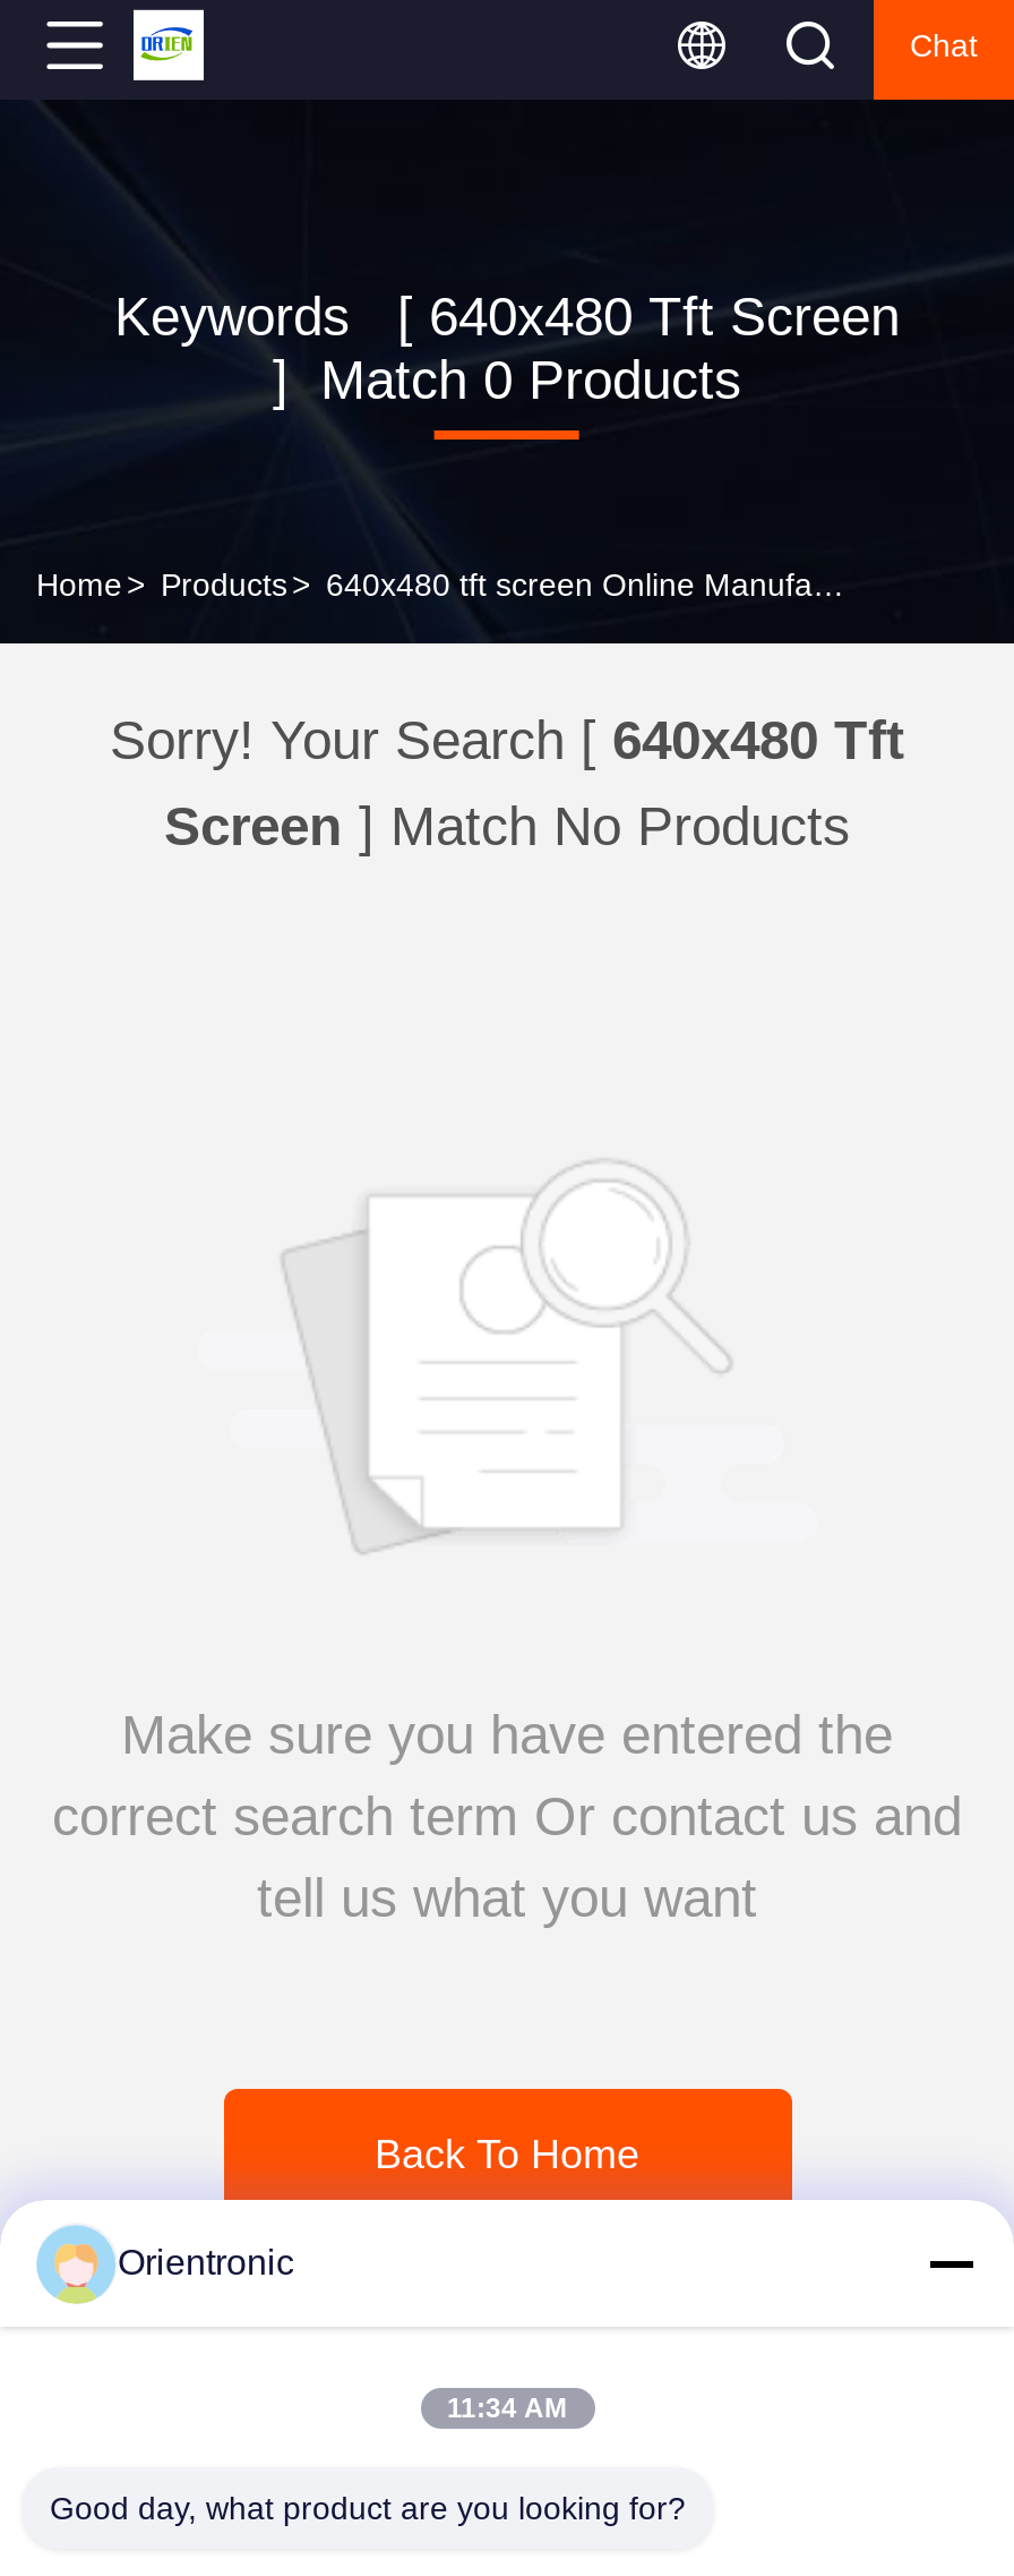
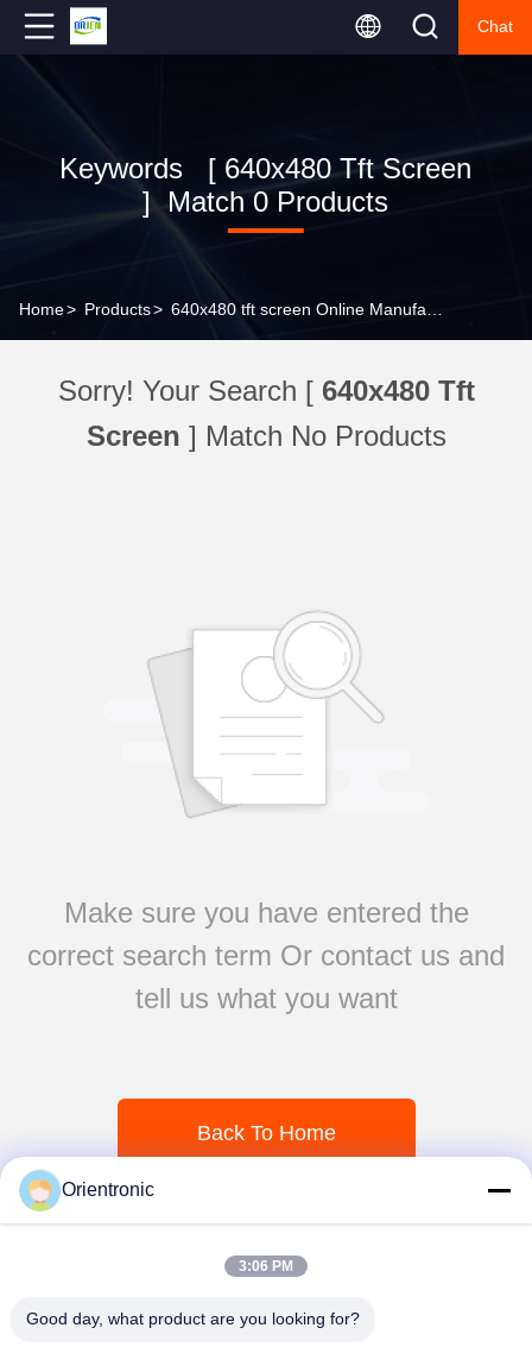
- 11:34 AM
+ 3:06 PM
